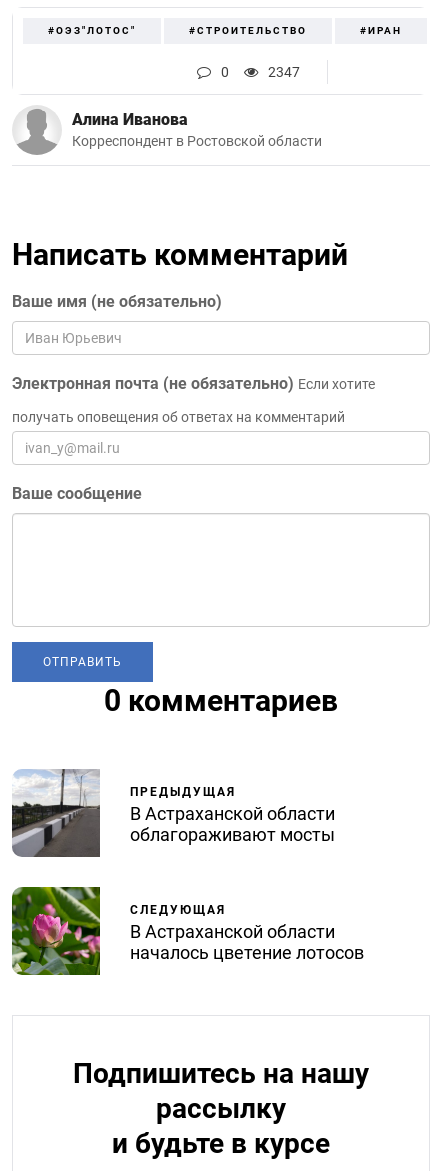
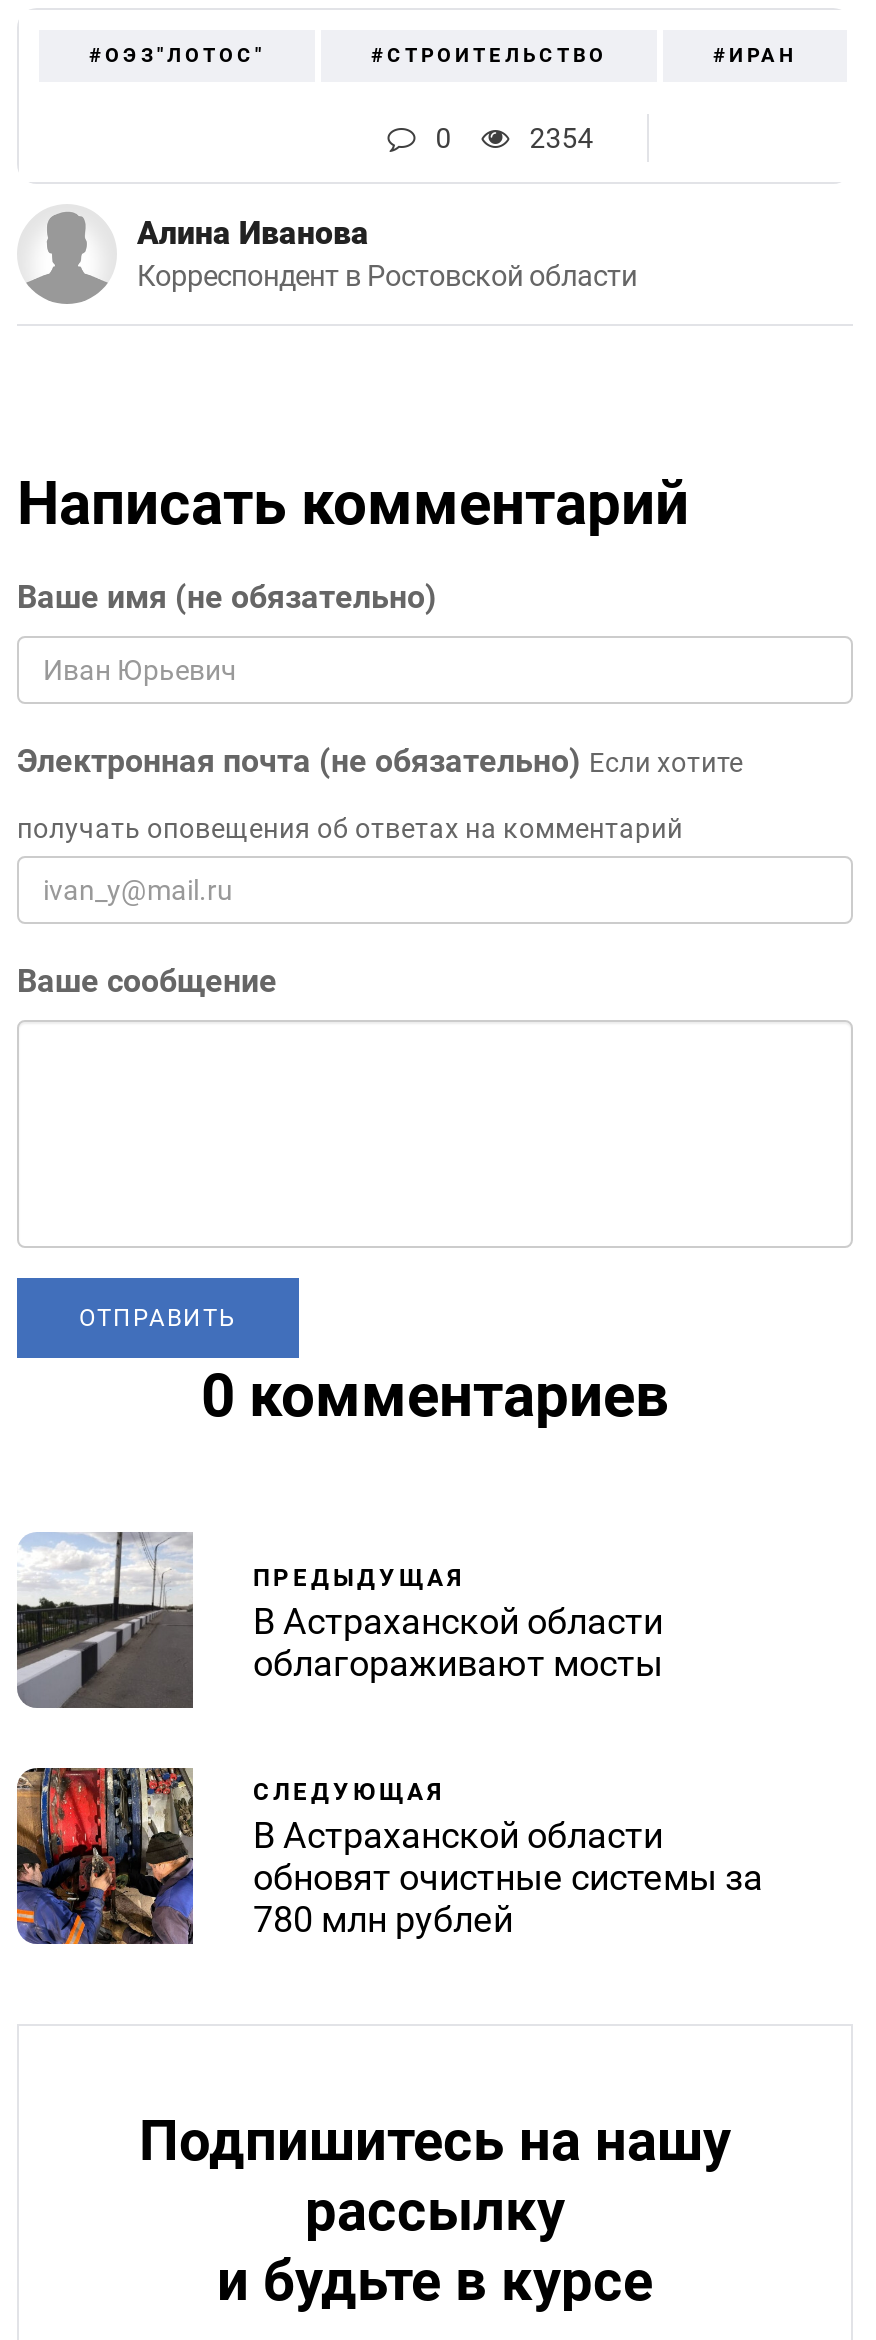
- 2347
+ 2354

- [image]
- началось цветение лотосов
+ [image]
+ обновят очистные системы за
+ 780 млн рублей
